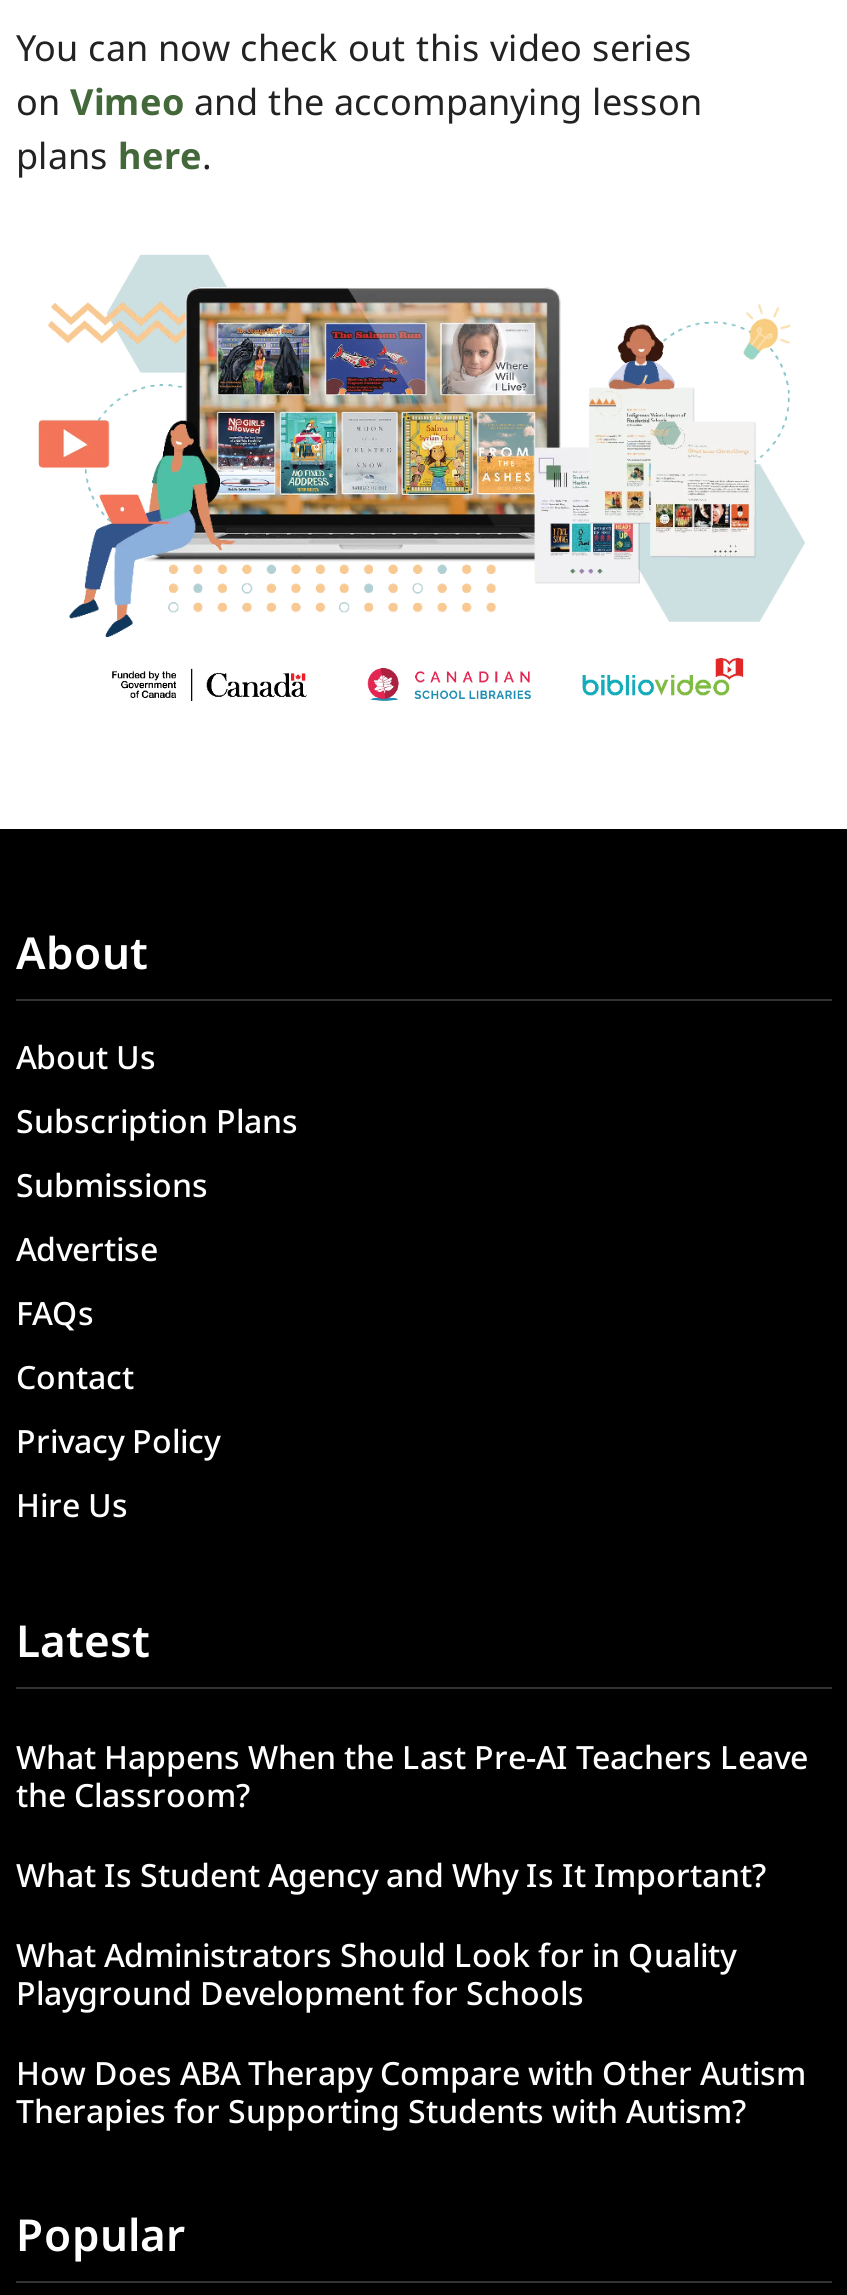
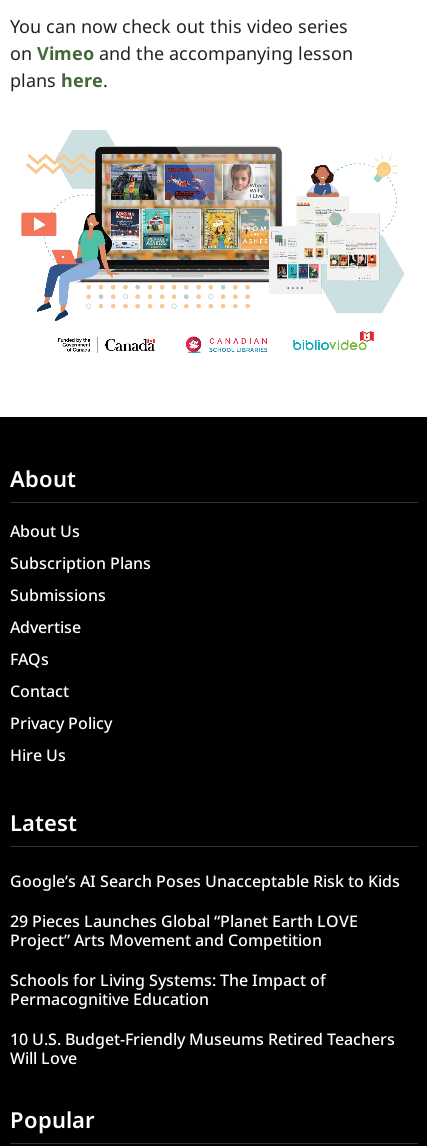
- What Happens When the Last Pre-AI Teachers Leave
- the Classroom?
+ Google’s AI Search Poses Unacceptable Risk to Kids

- What Is Student Agency and Why Is It Important?
+ 29 Pieces Launches Global “Planet Earth LOVE
+ Project” Arts Movement and Competition

- What Administrators Should Look for in Quality
- Playground Development for Schools
+ Schools for Living Systems: The Impact of
+ Permacognitive Education

- How Does ABA Therapy Compare with Other Autism
- Therapies for Supporting Students with Autism?
+ 10 U.S. Budget-Friendly Museums Retired Teachers
+ Will Love
